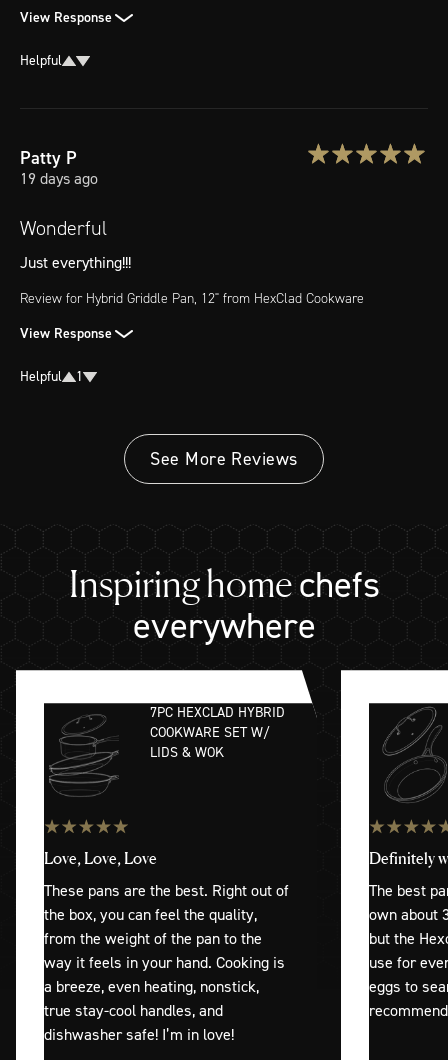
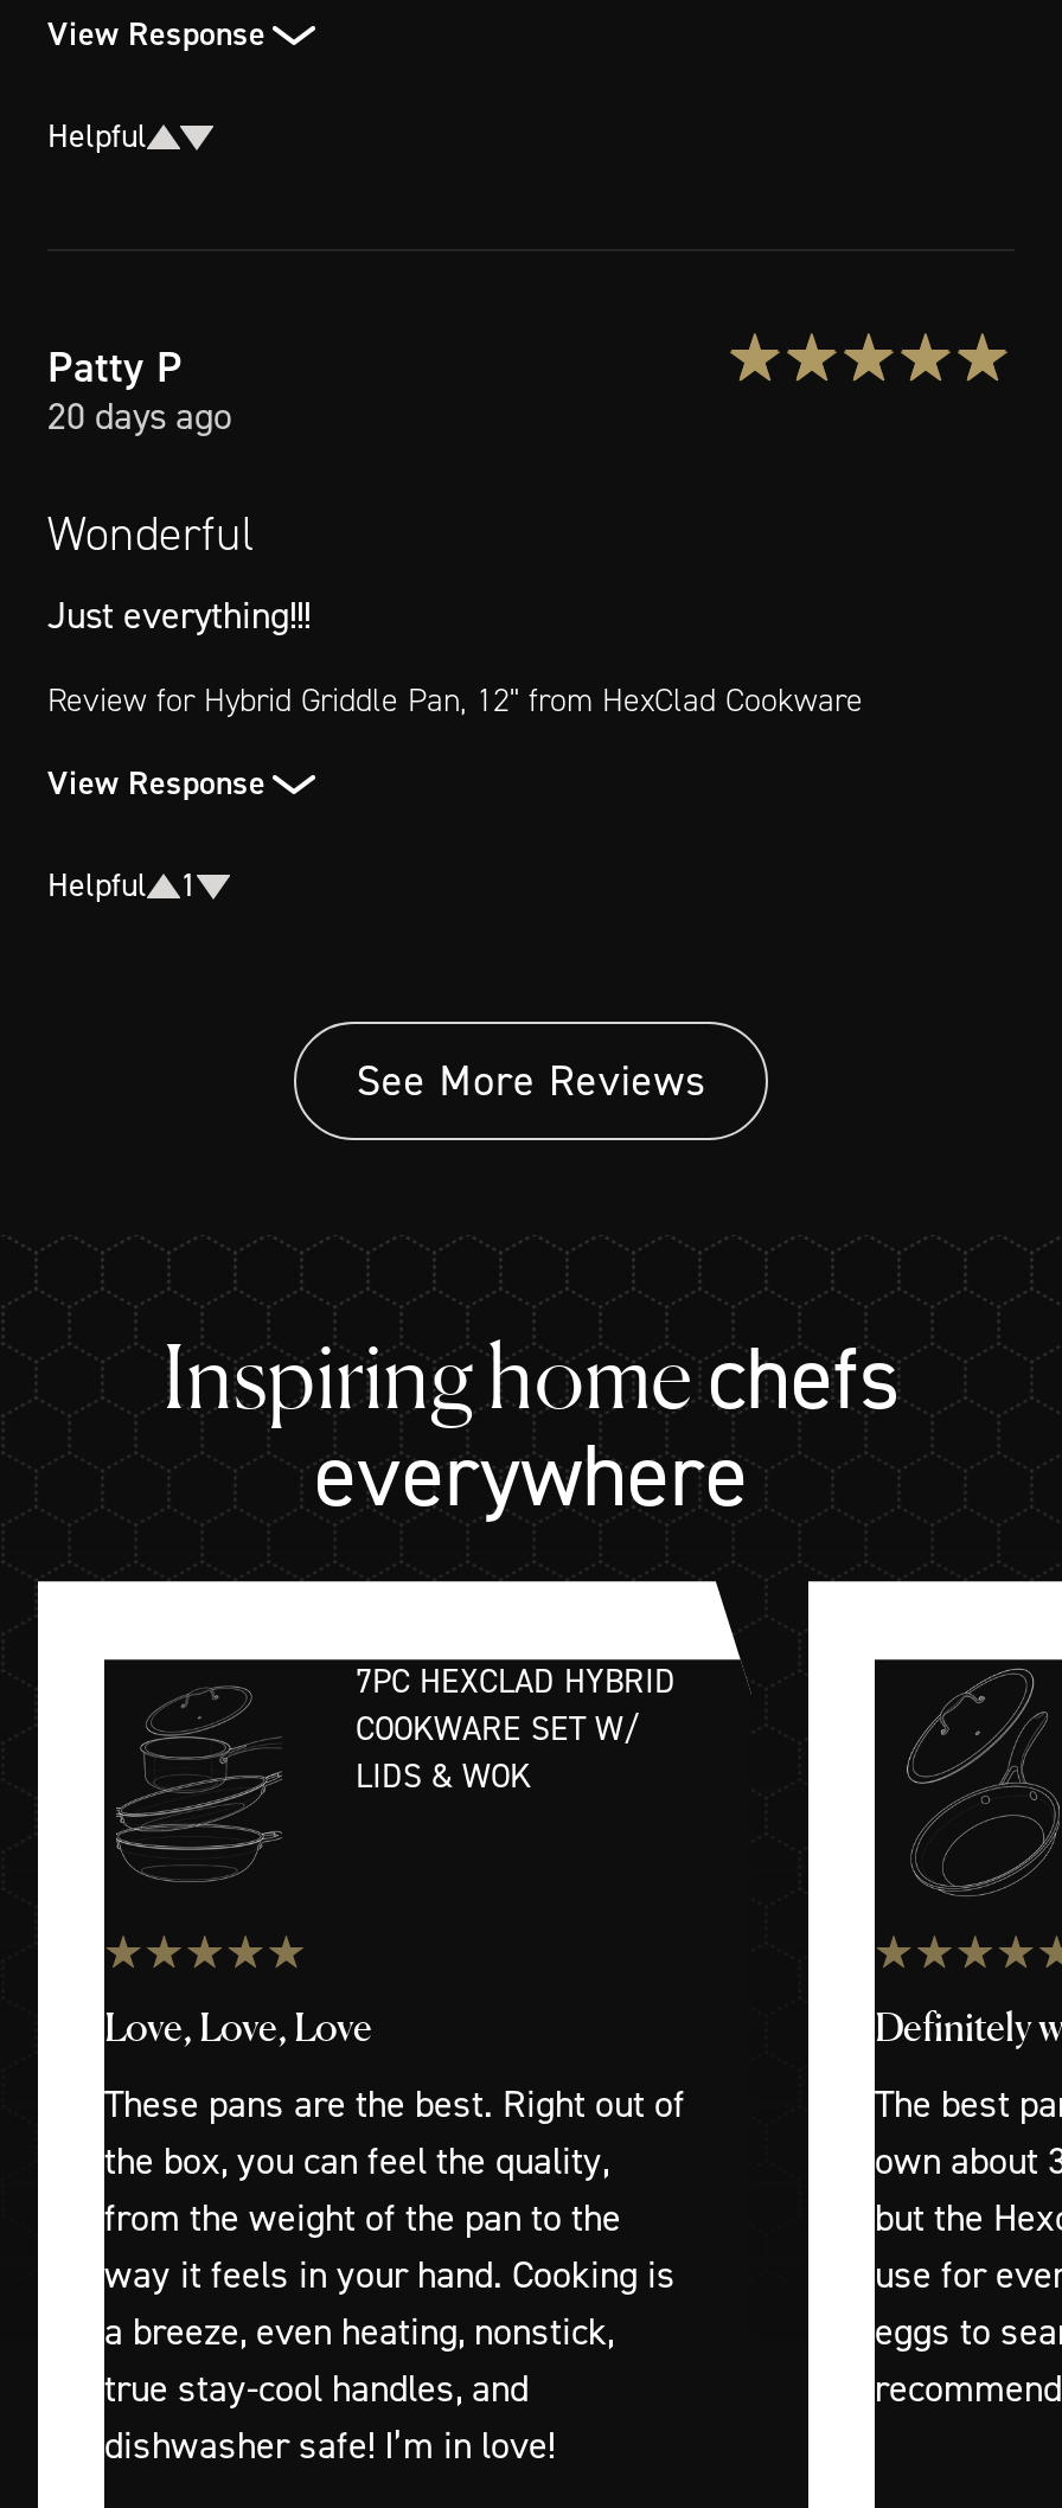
- 19 days ago
+ 20 days ago
